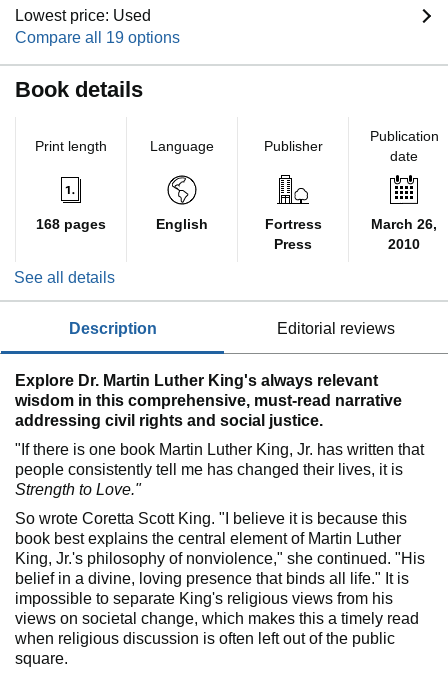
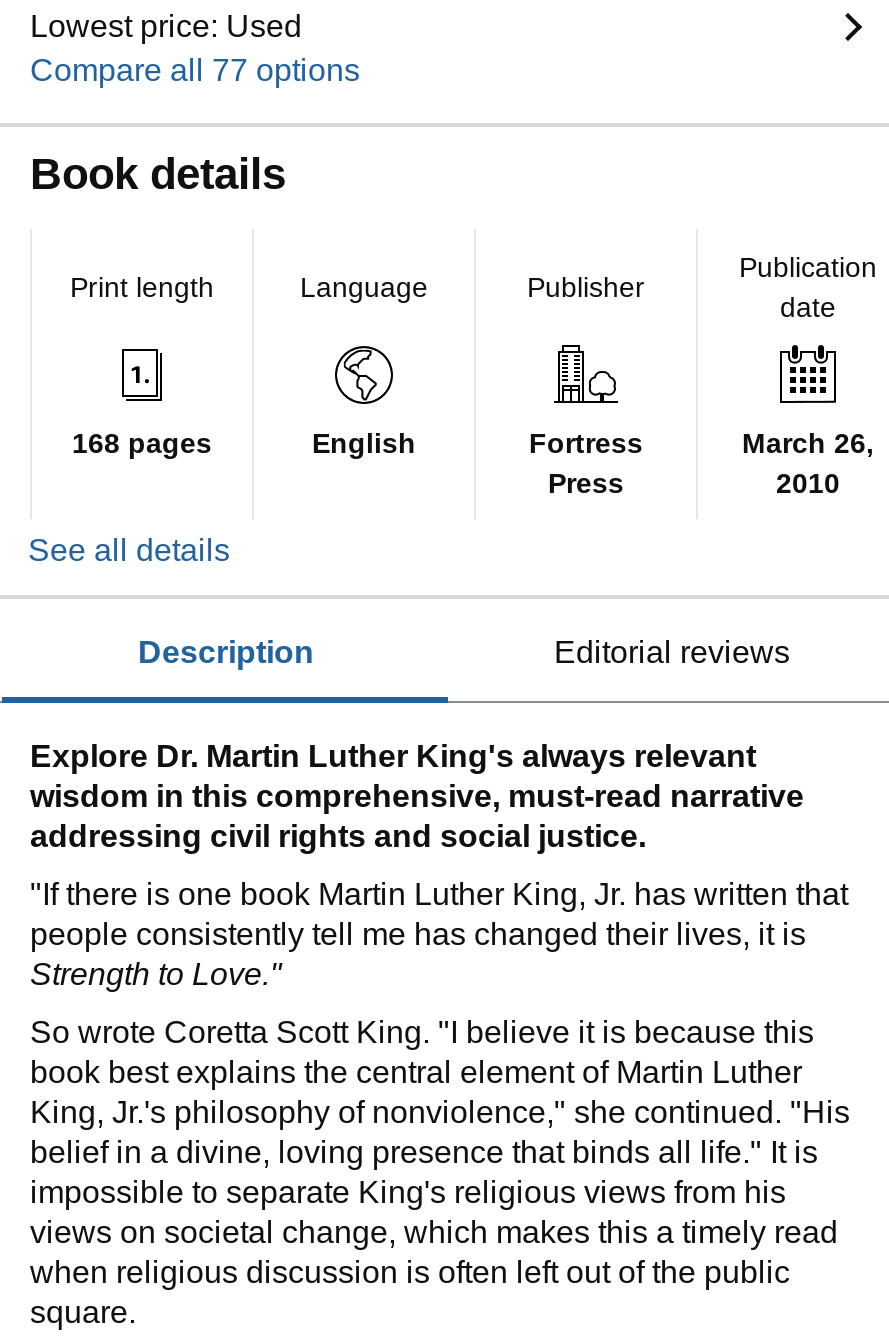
- Compare all 19 options
+ Compare all 77 options
